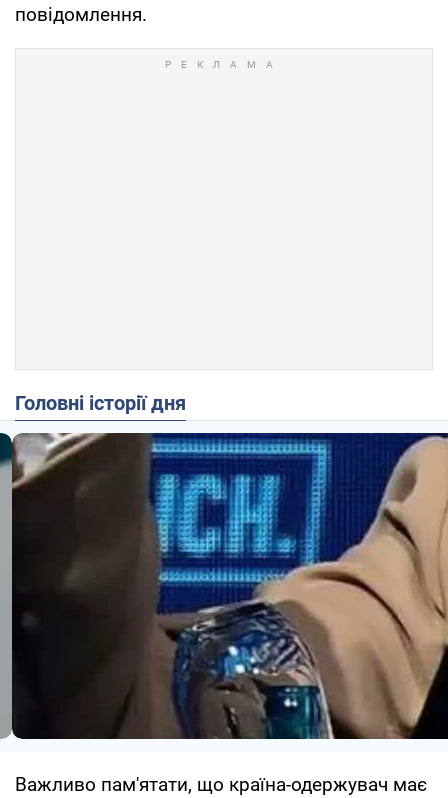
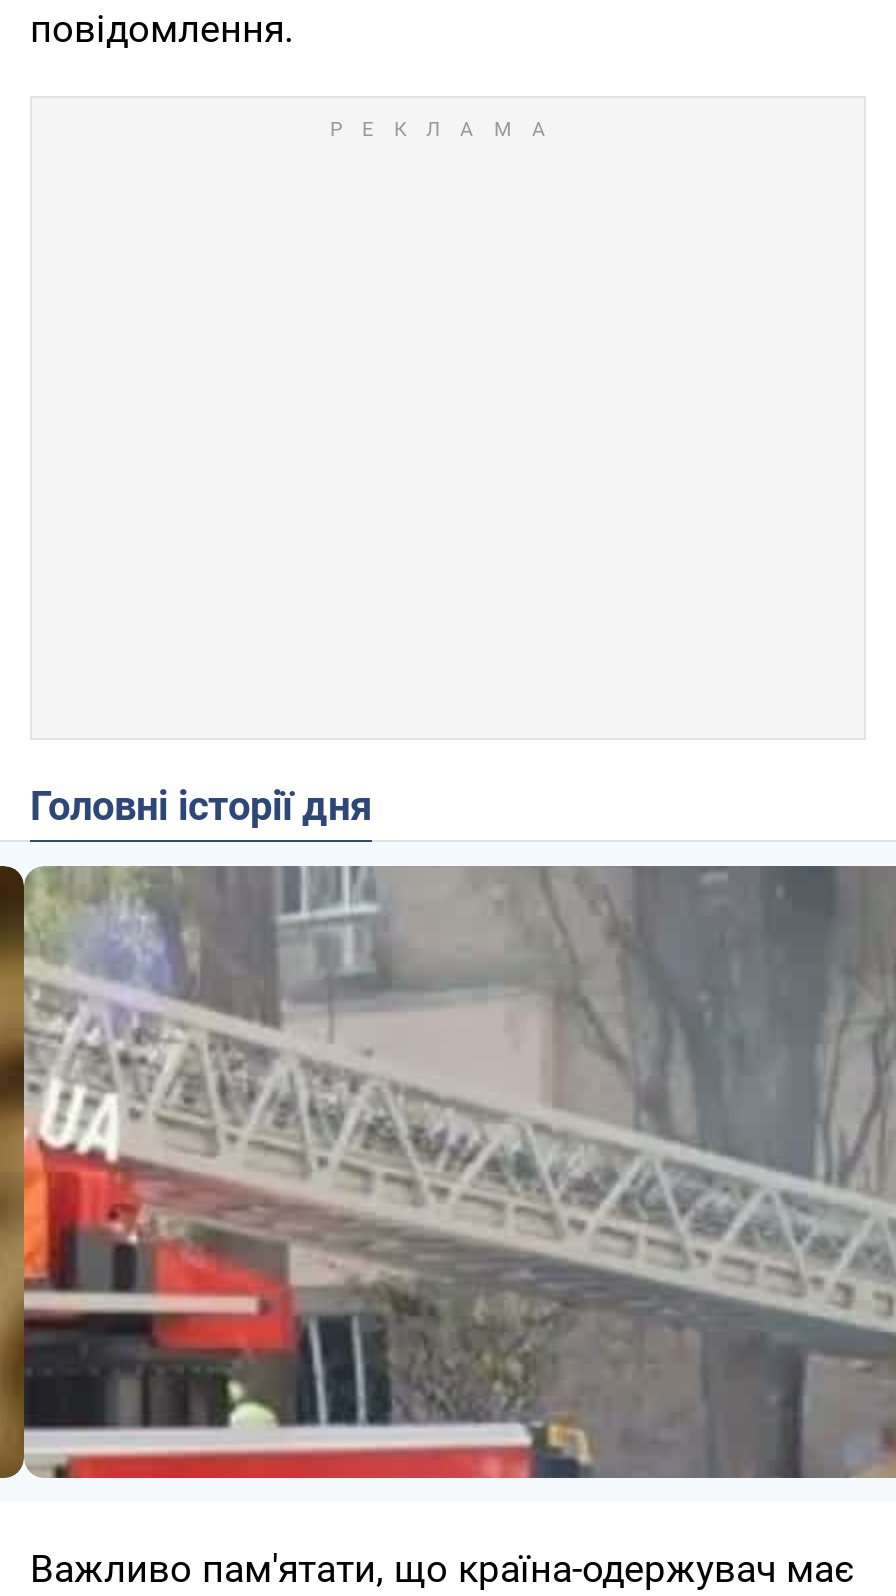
- [image]
+ [image]
